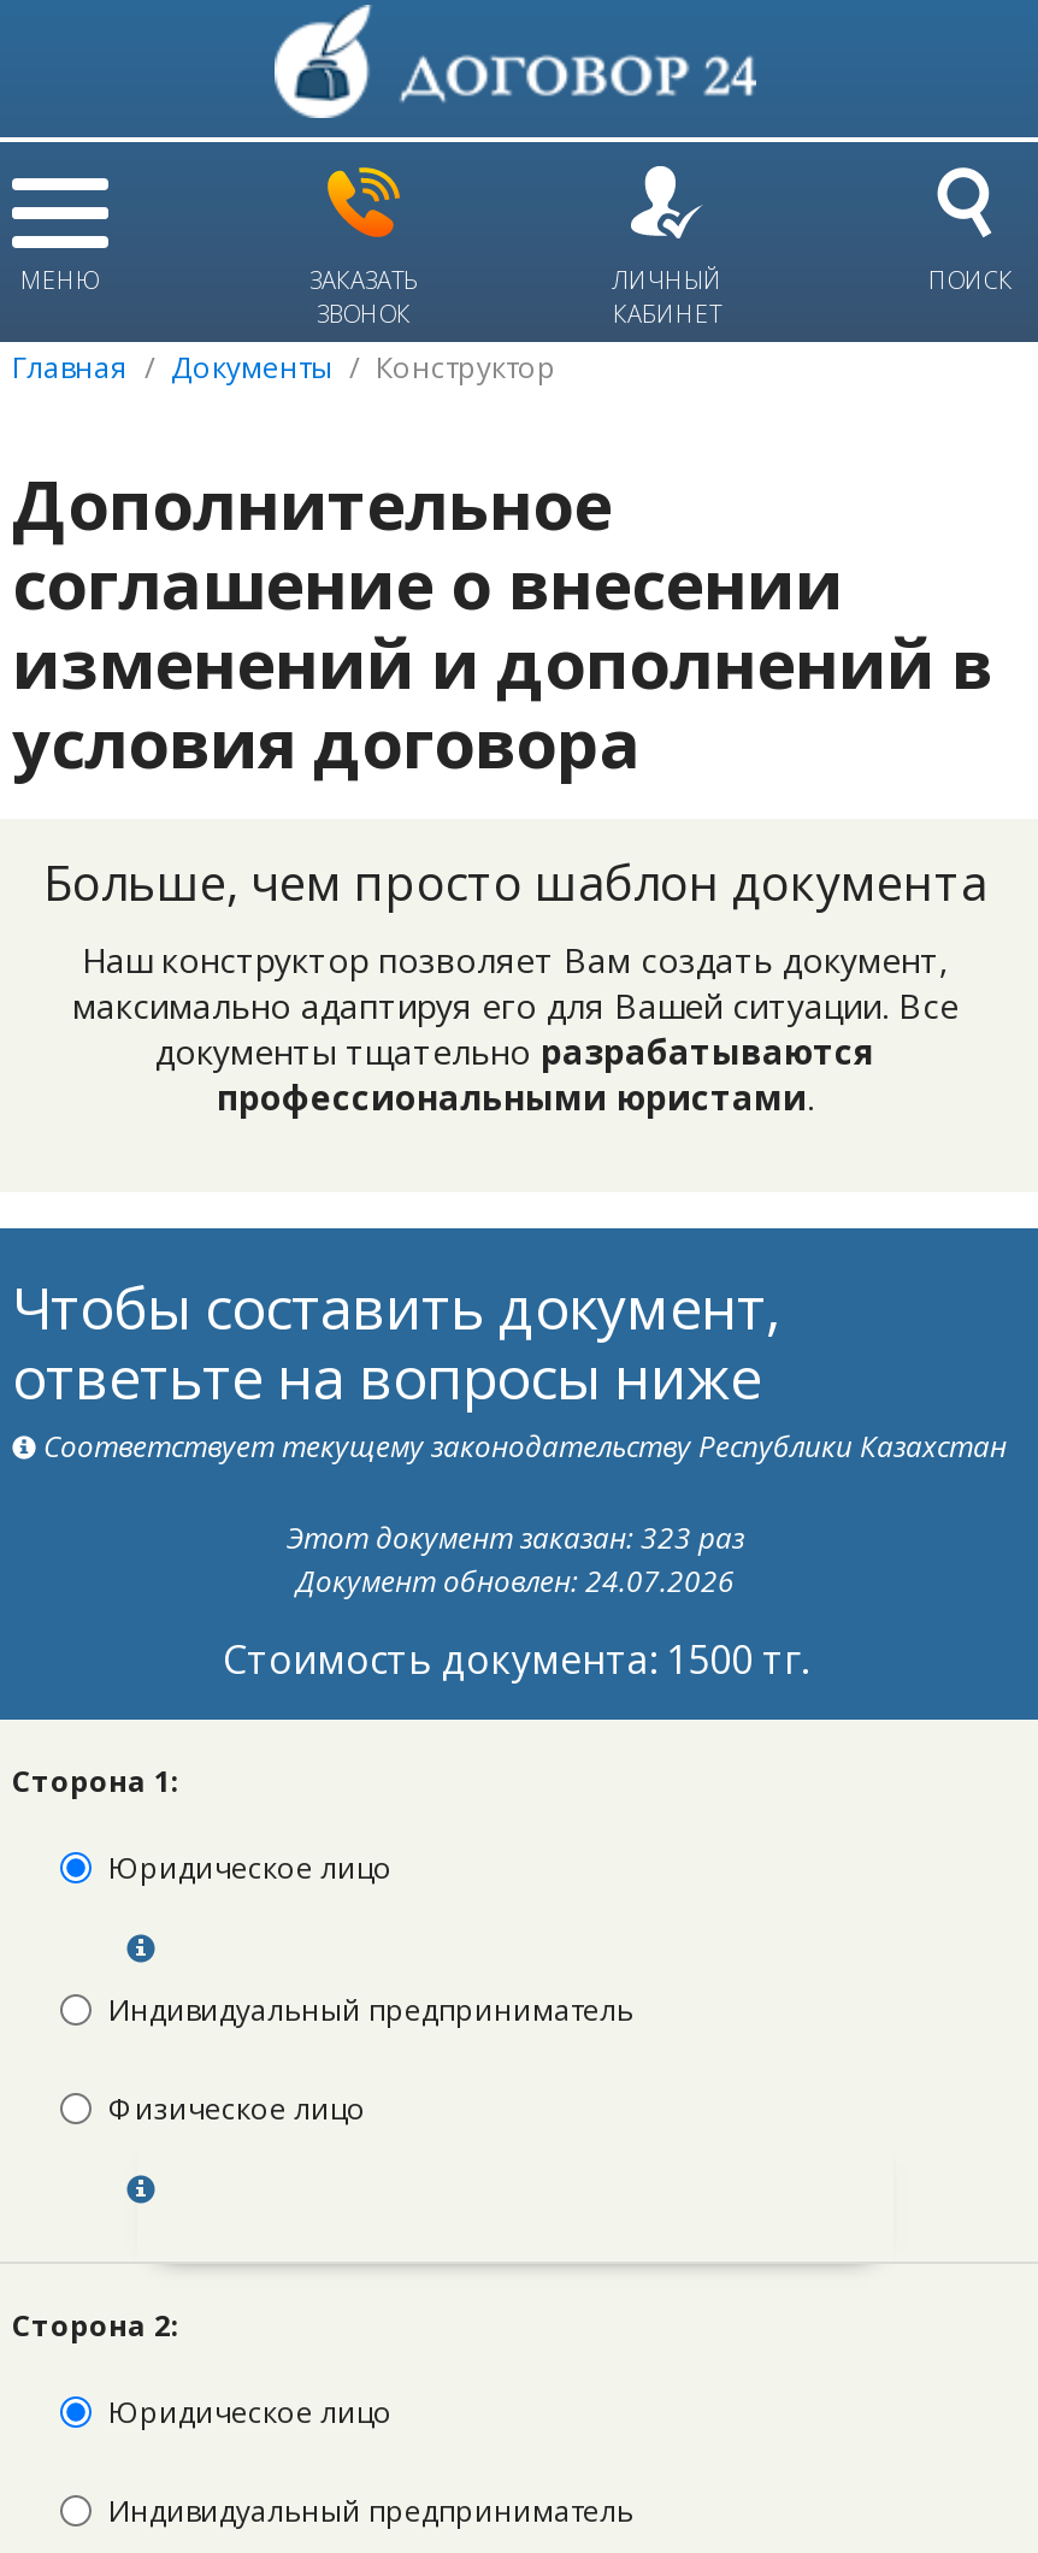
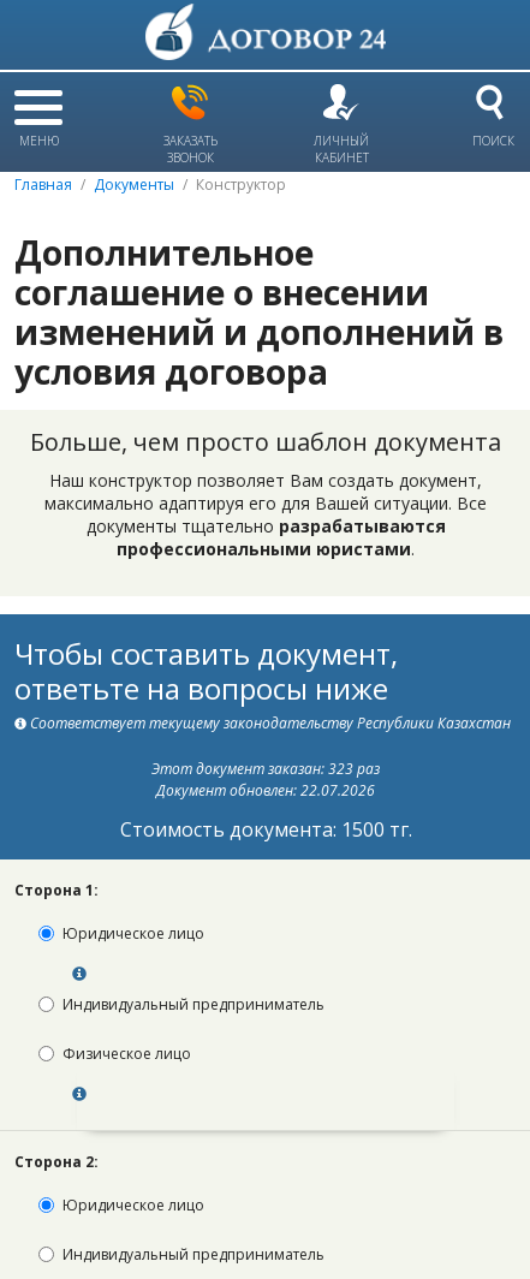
- Документ обновлен: 24.07.2026
+ Документ обновлен: 22.07.2026
